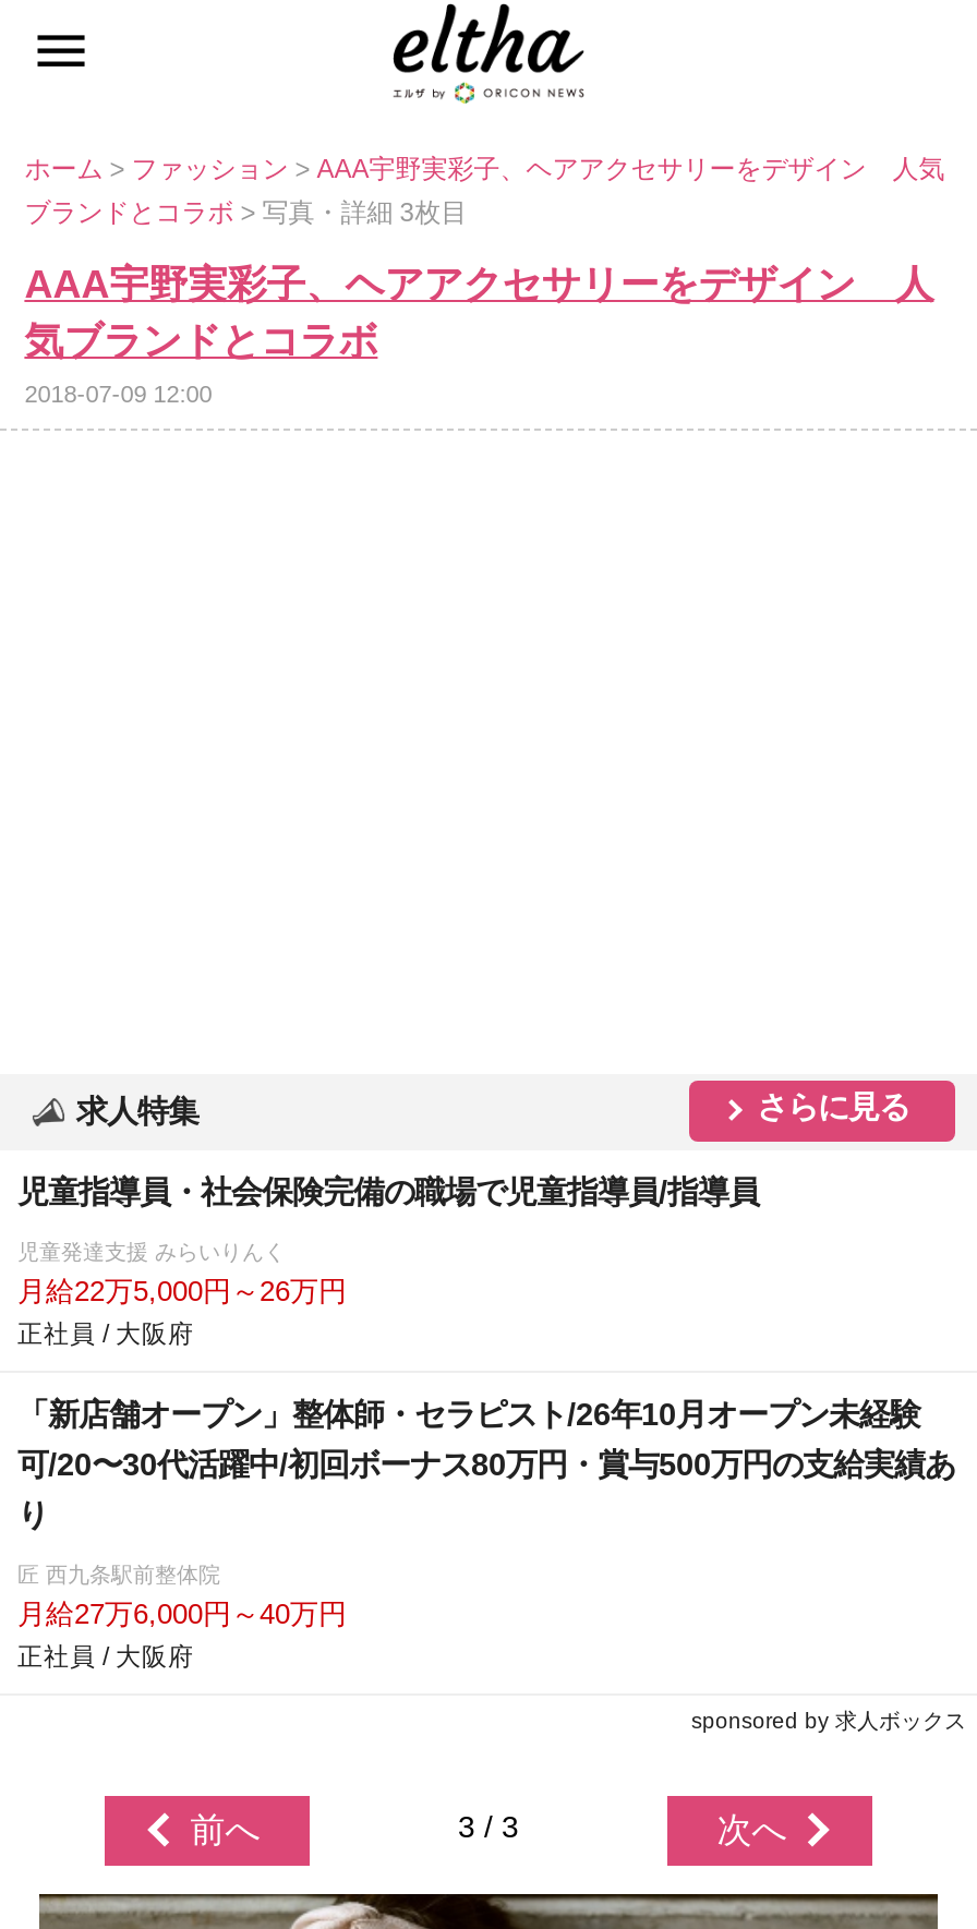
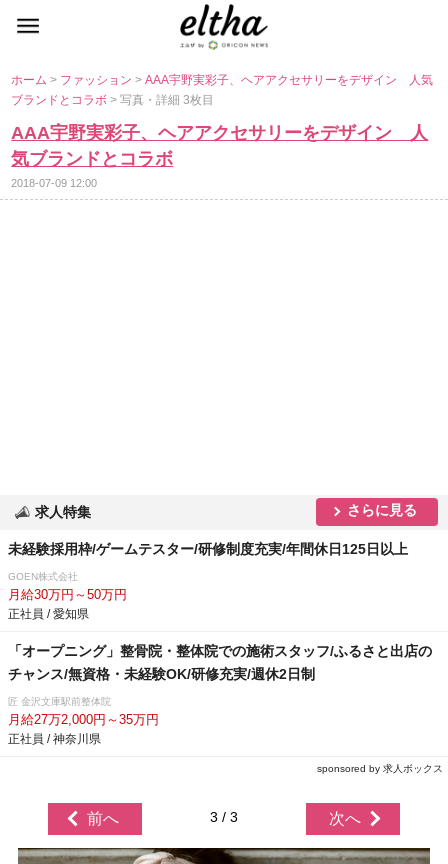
- 児童指導員・社会保険完備の職場で児童指導員/指導員
+ 未経験採用枠/ゲームテスター/研修制度充実/年間休日125日以上

- 児童発達支援 みらいりんく
- 月給22万5,000円～26万円
- 正社員 / 大阪府
+ GOEN株式会社
+ 月給30万円～50万円
+ 正社員 / 愛知県

- 「新店舗オープン」整体師・セラピスト/26年10月オープン未経験
- 可/20〜30代活躍中/初回ボーナス80万円・賞与500万円の支給実績あ
- り
+ 「オープニング」整骨院・整体院での施術スタッフ/ふるさと出店の
+ チャンス/無資格・未経験OK/研修充実/週休2日制

- 匠 西九条駅前整体院
- 月給27万6,000円～40万円
- 正社員 / 大阪府
+ 匠 金沢文庫駅前整体院
+ 月給27万2,000円～35万円
+ 正社員 / 神奈川県
